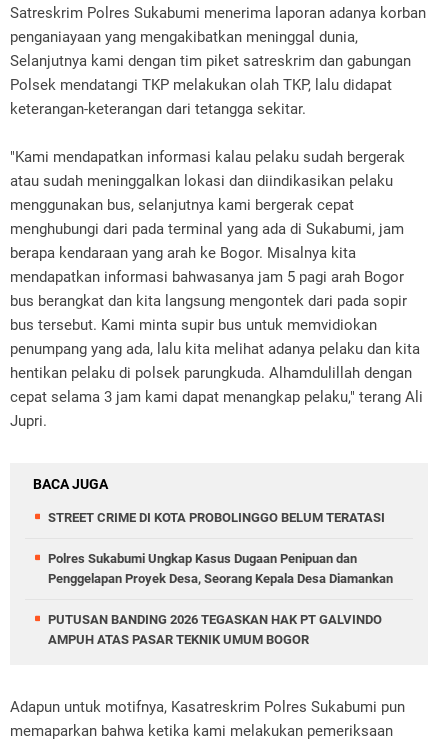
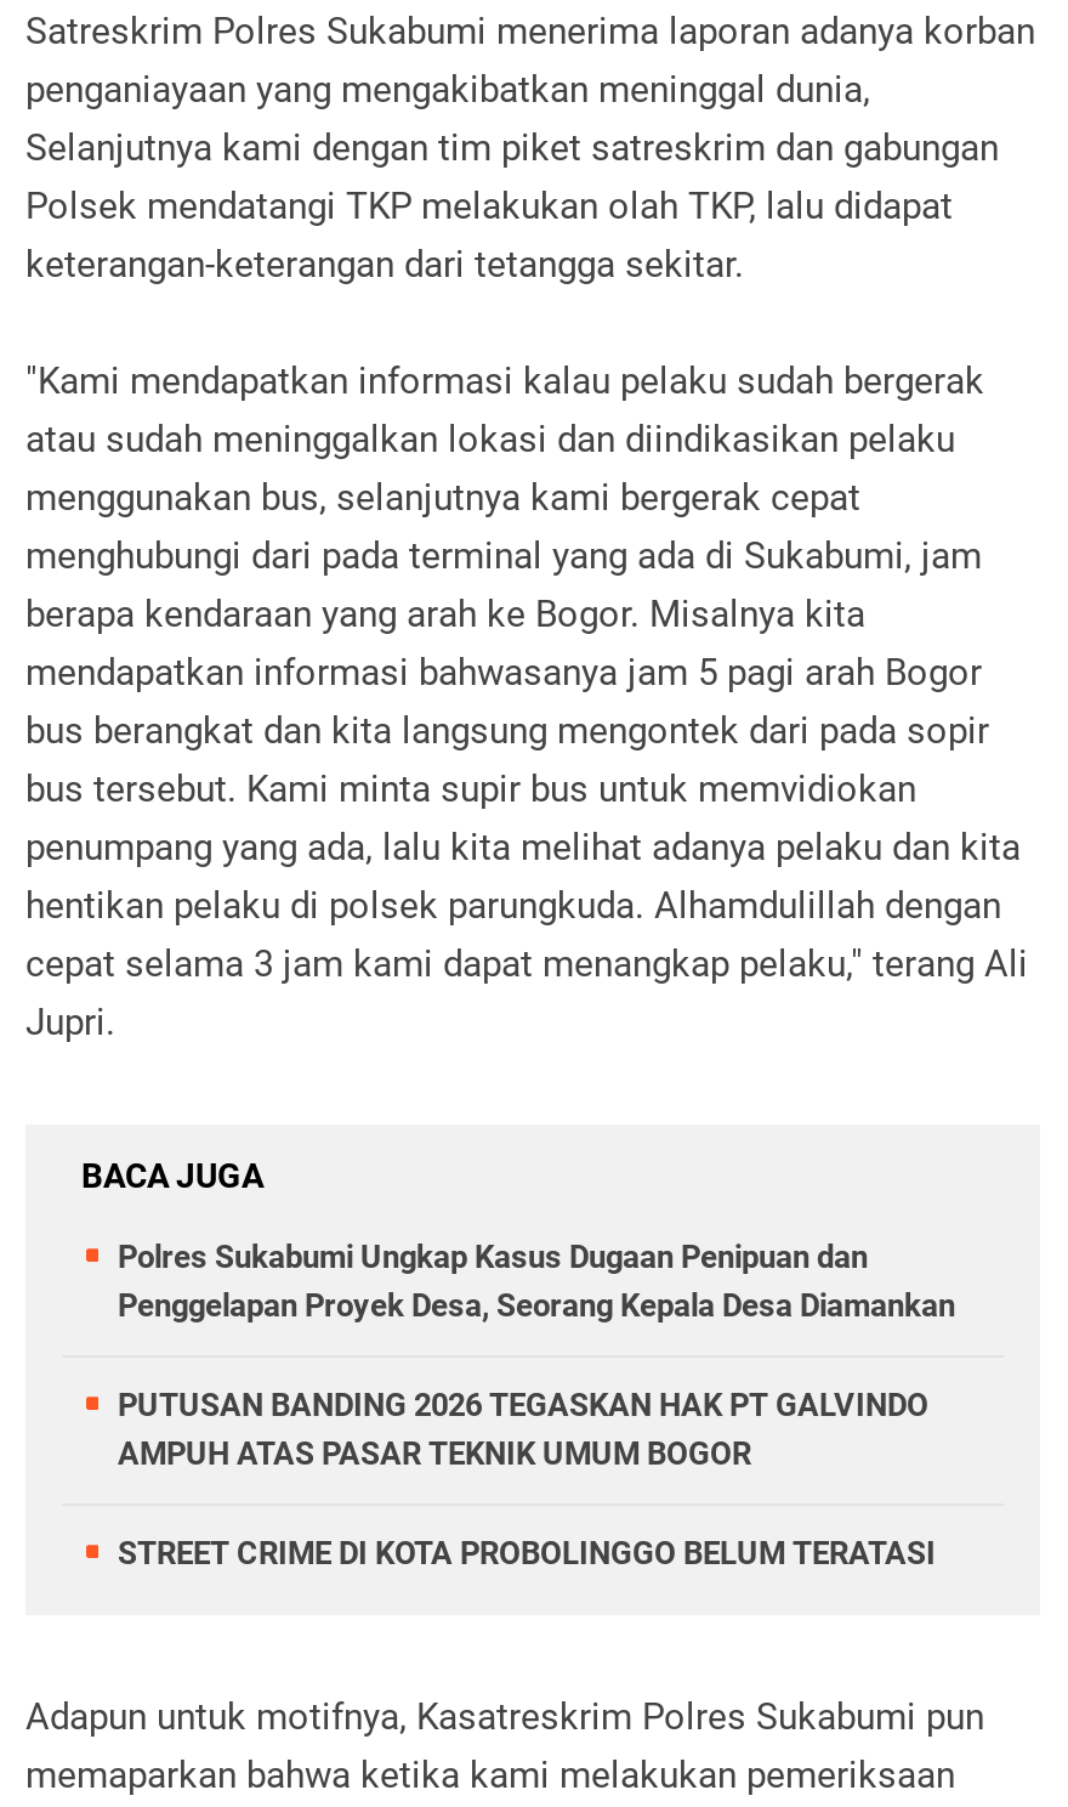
moved down: STREET CRIME DI KOTA PROBOLINGGO BELUM TERATASI

moved up: Polres Sukabumi Ungkap Kasus Dugaan Penipuan dan | Penggelapan Proyek Desa, Seorang Kepala Desa Diamankan | PUTUSAN BANDING 2026 TEGASKAN HAK PT GALVINDO | AMPUH ATAS PASAR TEKNIK UMUM BOGOR
